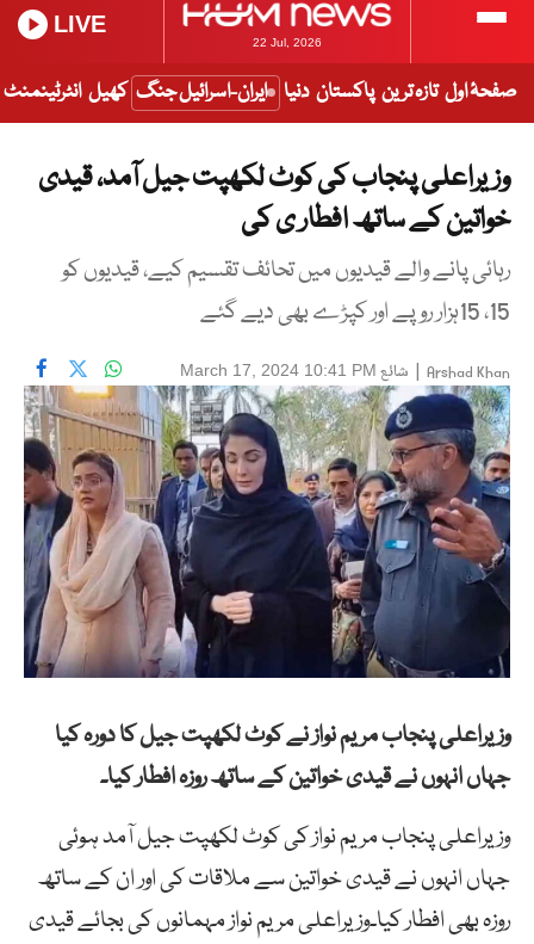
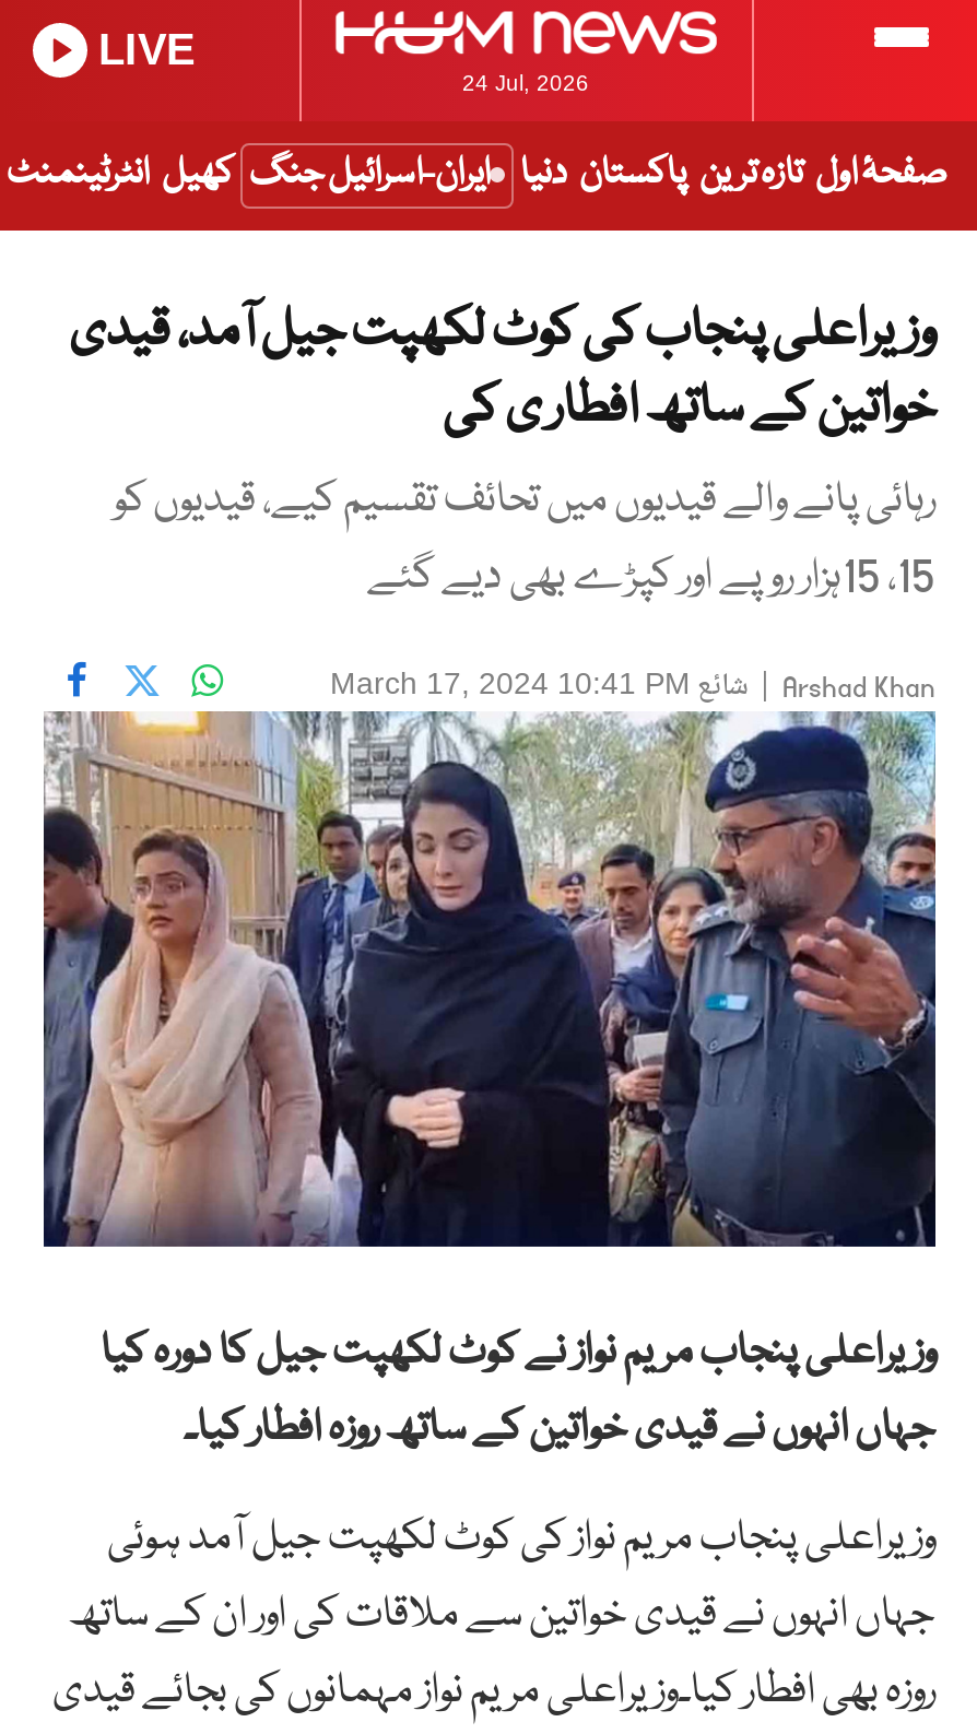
- 22 Jul, 2026
+ 24 Jul, 2026
